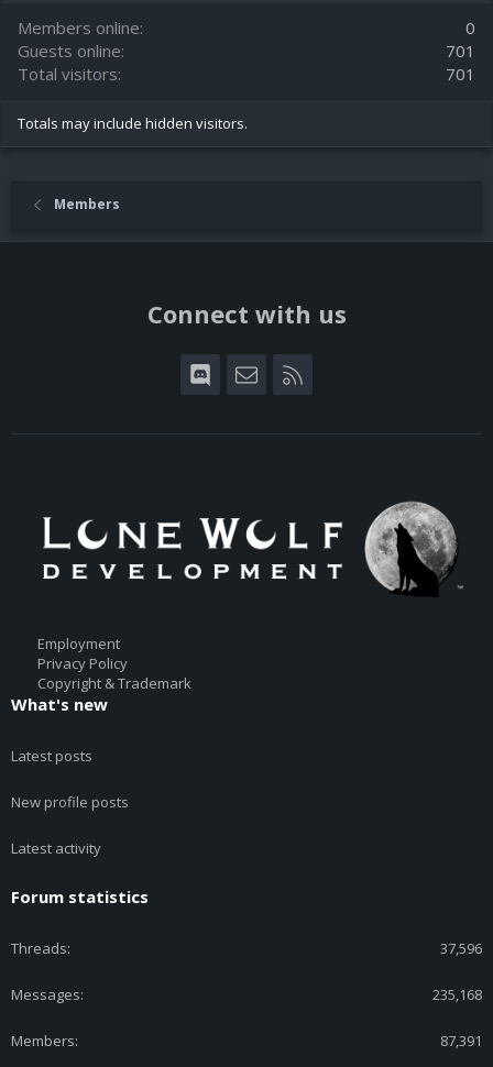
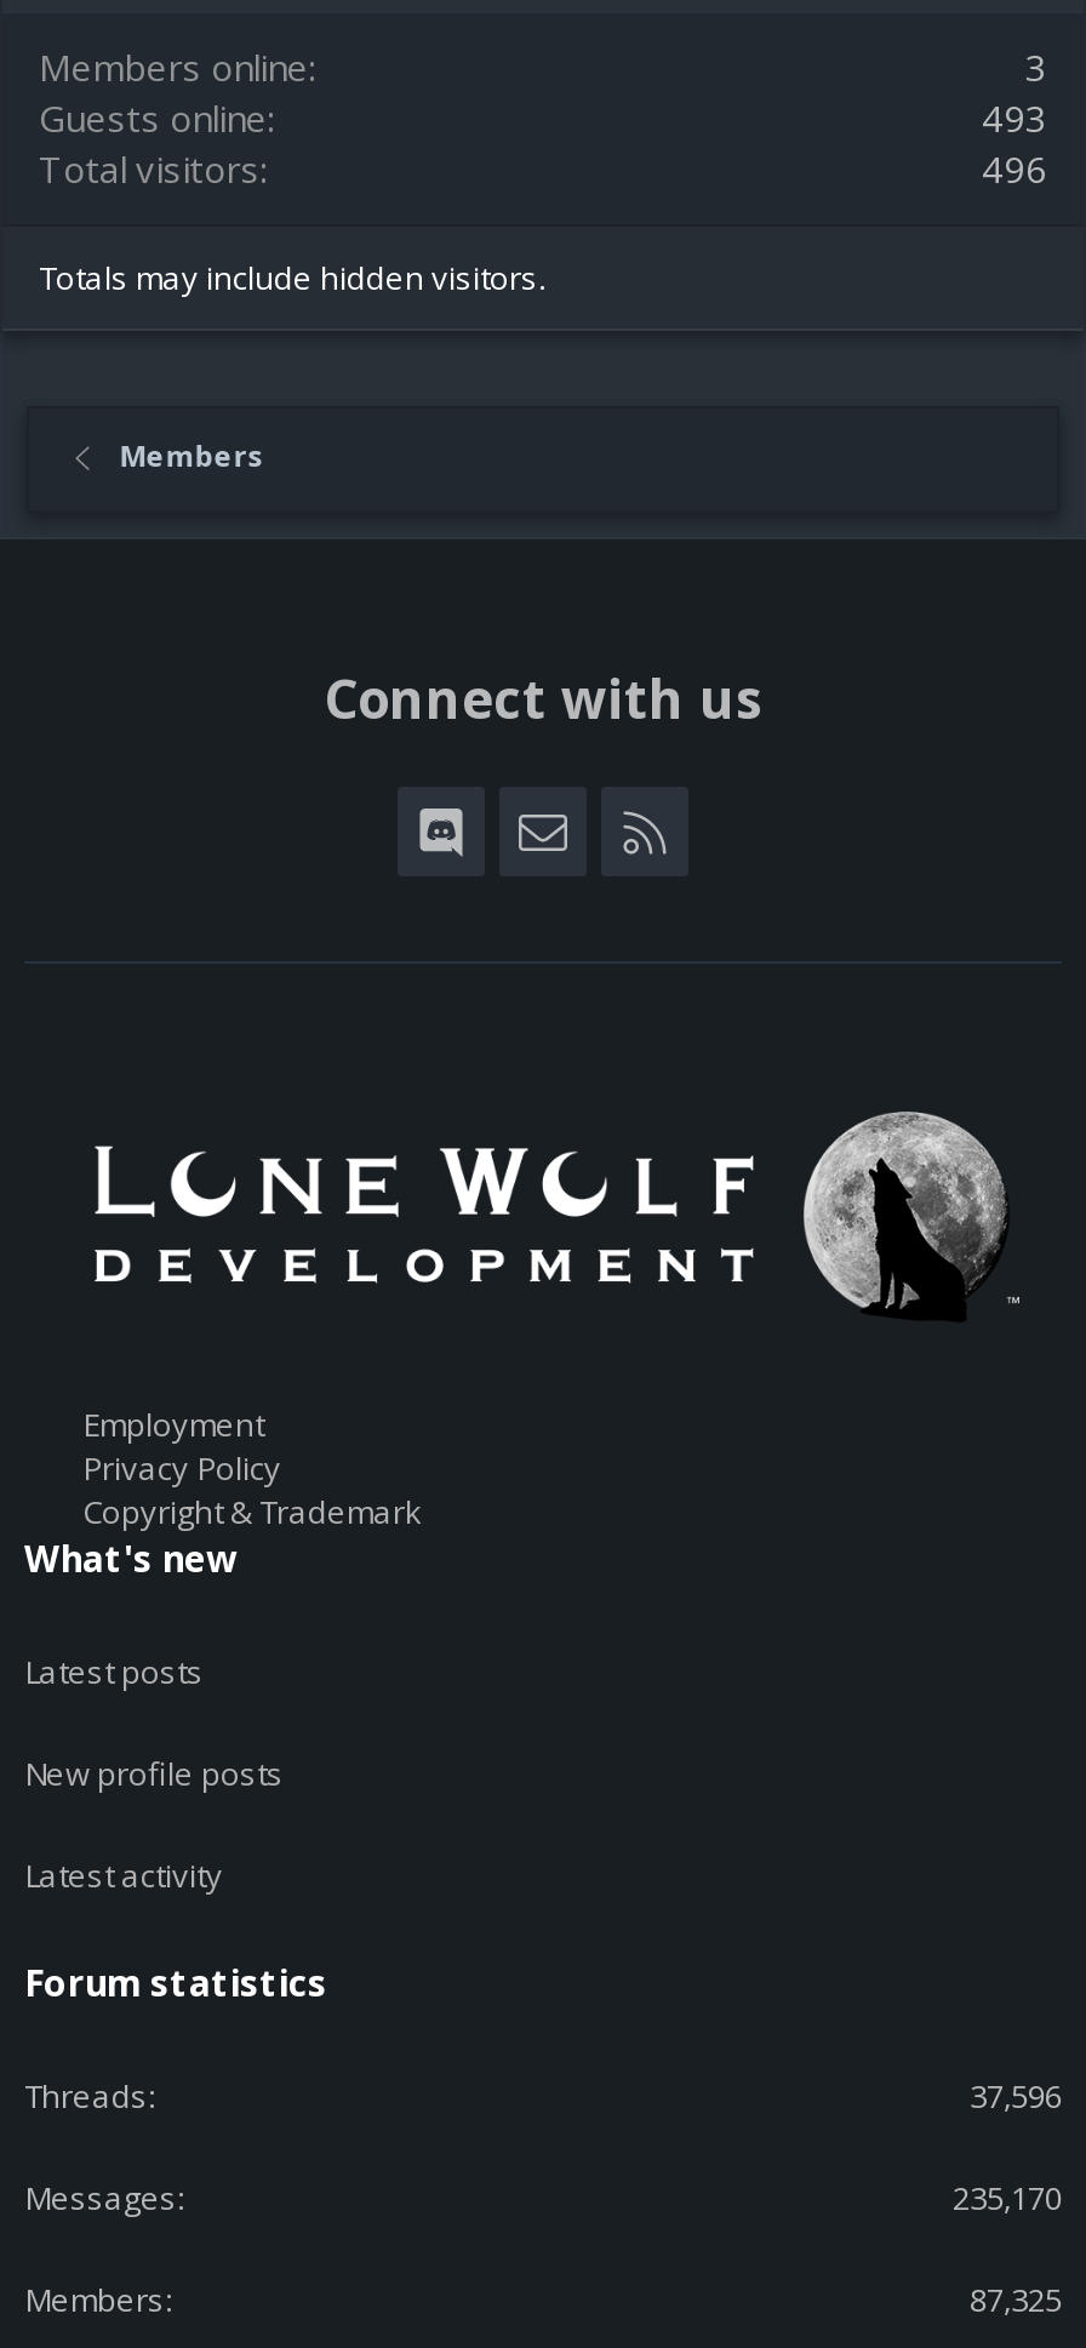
- 0
+ 3

- 701
+ 493

- 701
+ 496

- 235,168
+ 235,170

- 87,391
+ 87,325
